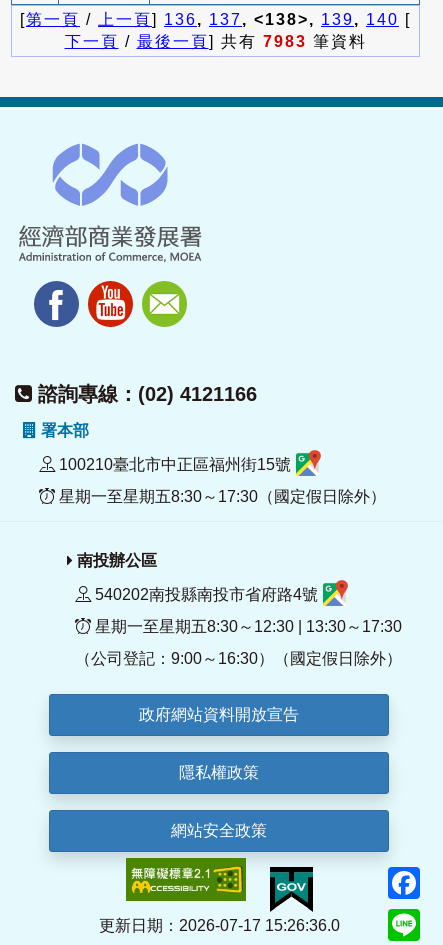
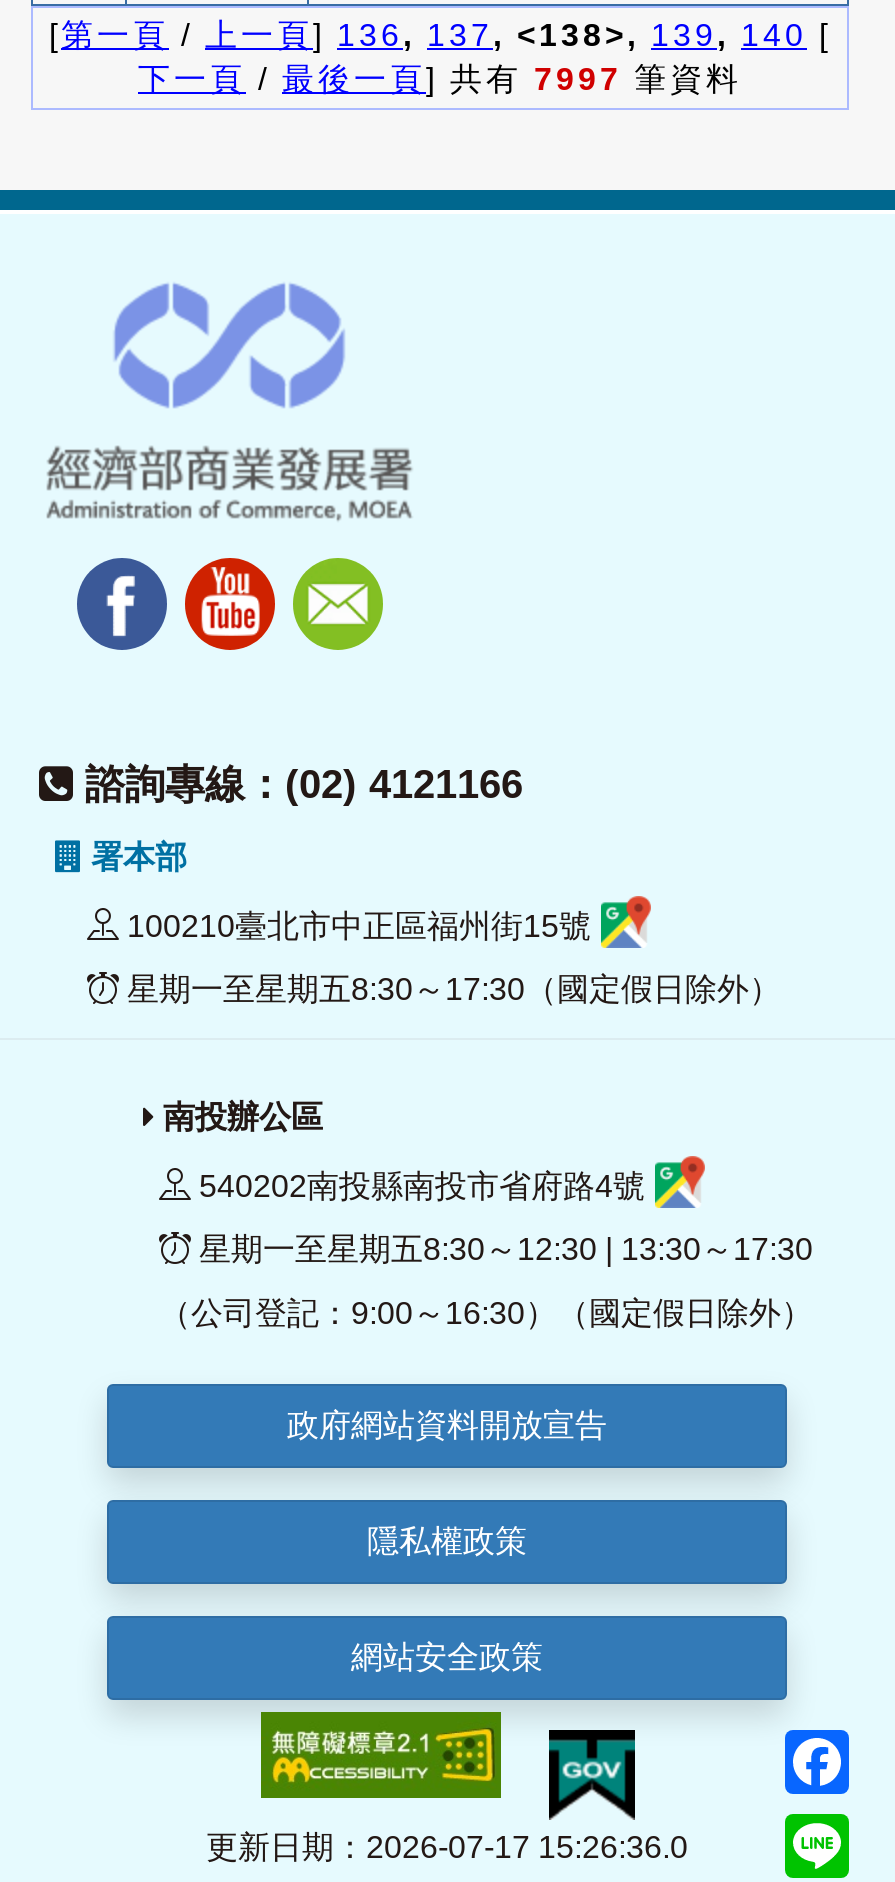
- 下一頁/最後一頁] 共有7983筆資料
+ 下一頁/最後一頁] 共有7997筆資料
